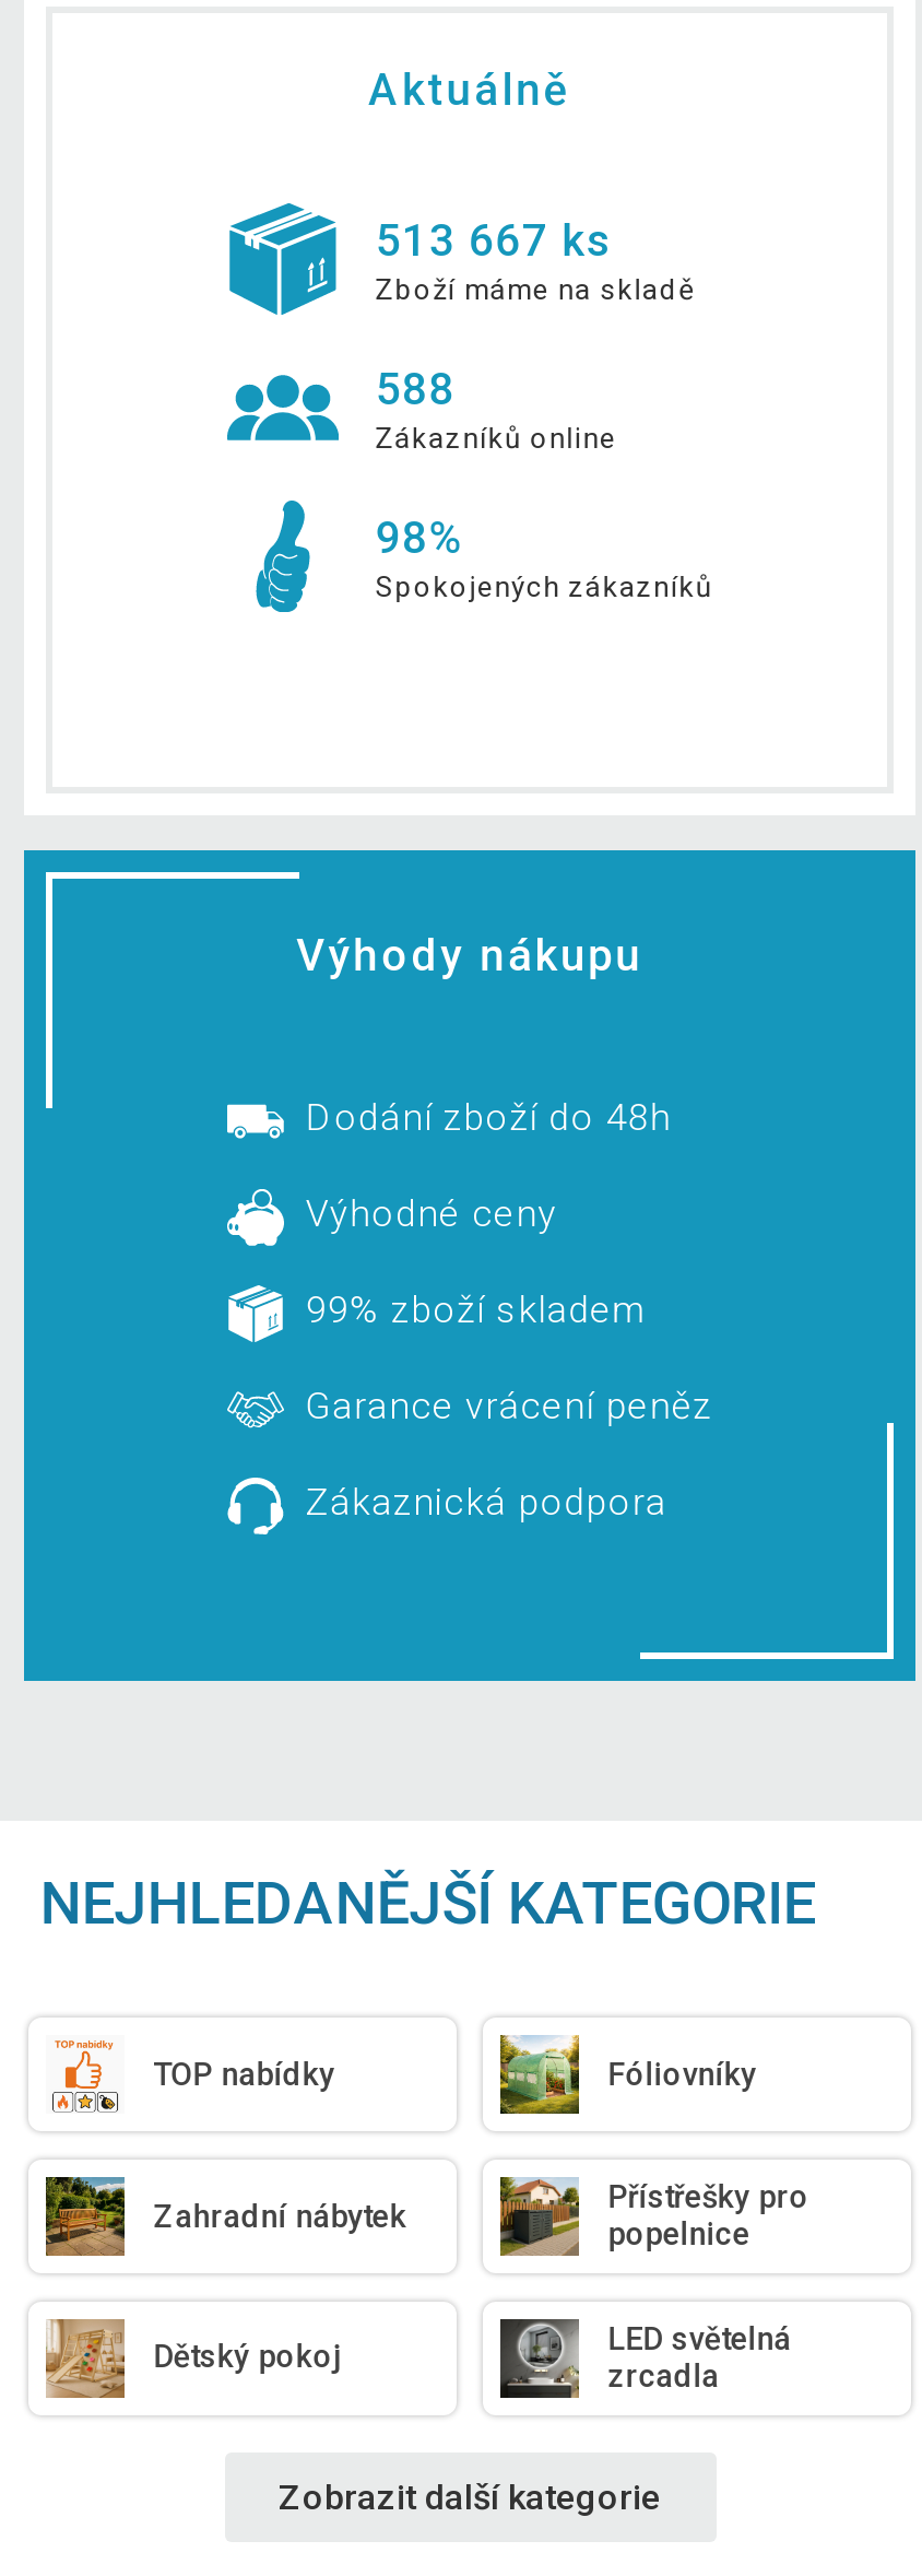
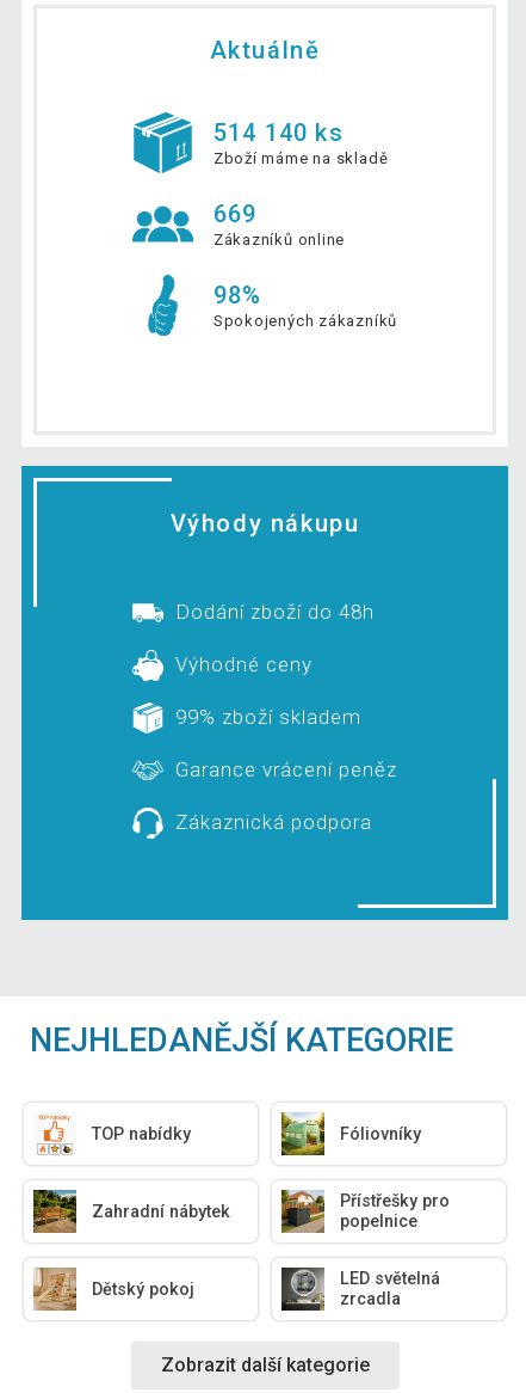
- 513 667 ks
+ 514 140 ks

- 588
+ 669
